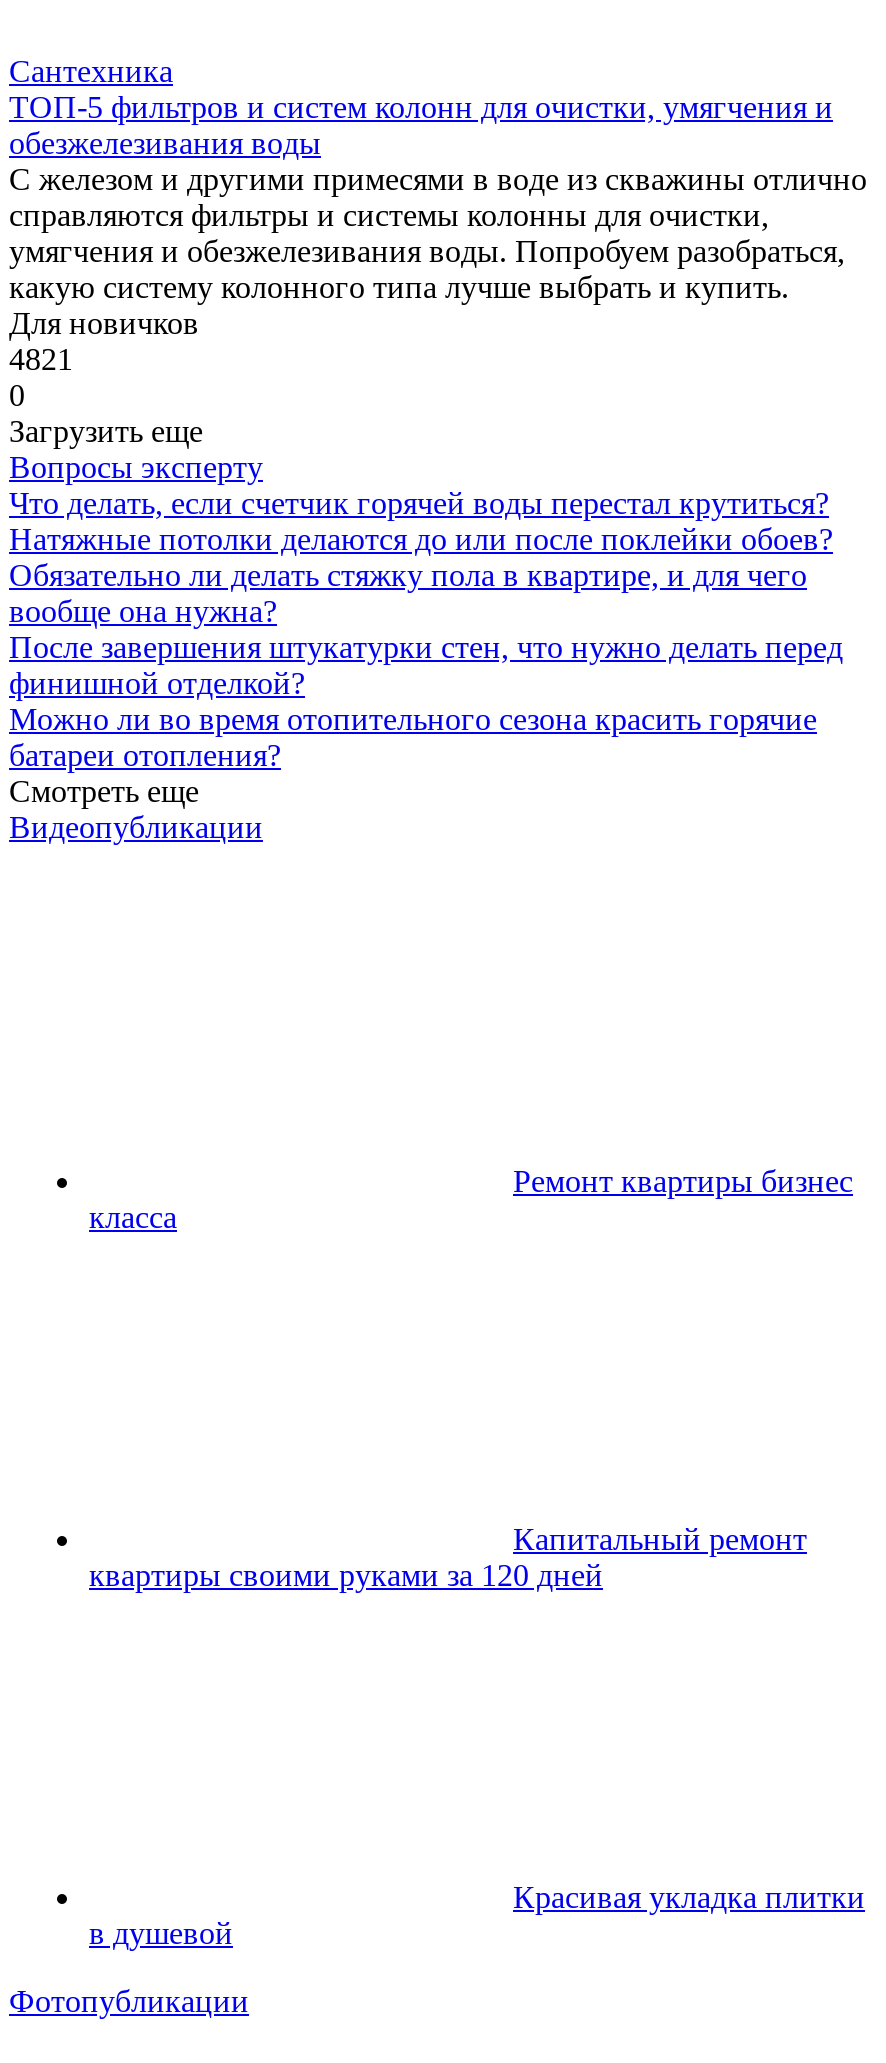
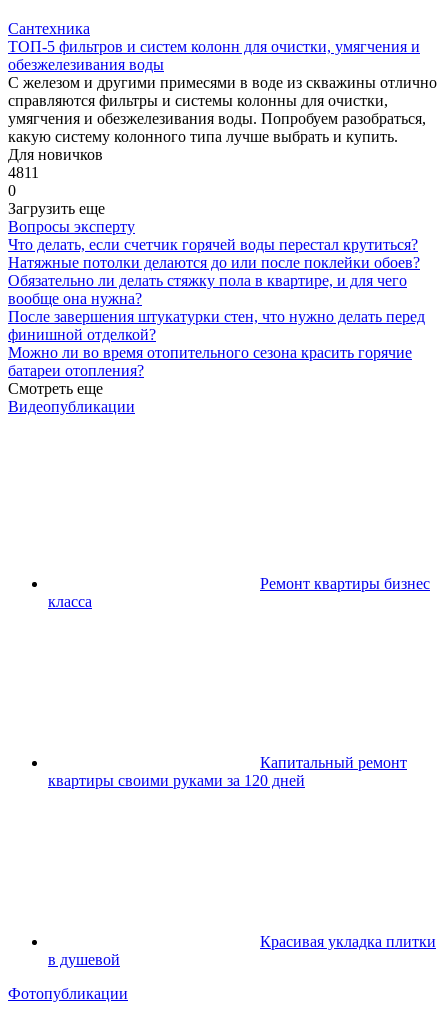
- 4821
+ 4811
